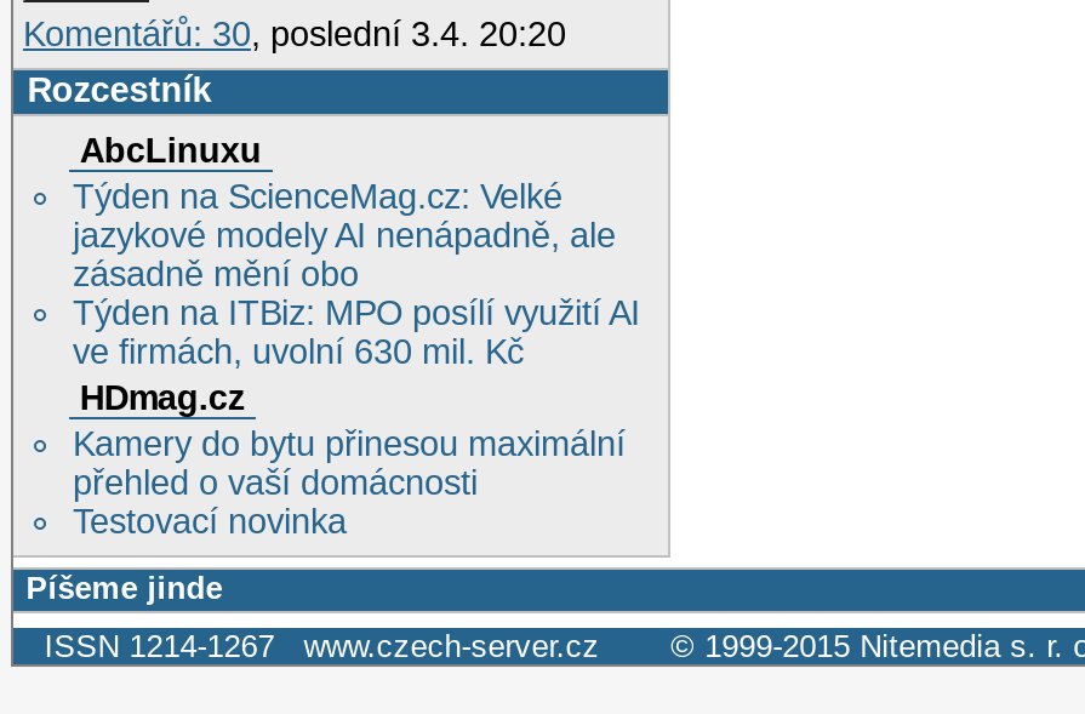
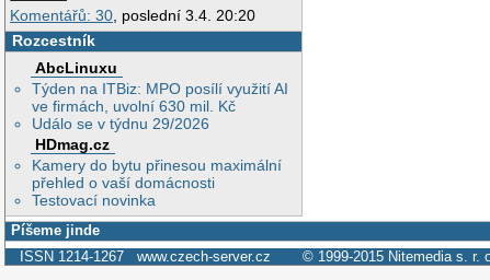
- Týden na ScienceMag.cz: Velké
- jazykové modely AI nenápadně, ale
- zásadně mění obo

moved up: Týden na ITBiz: MPO posílí využití AI | ve firmách, uvolní 630 mil. Kč

+ Událo se v týdnu 29/2026
